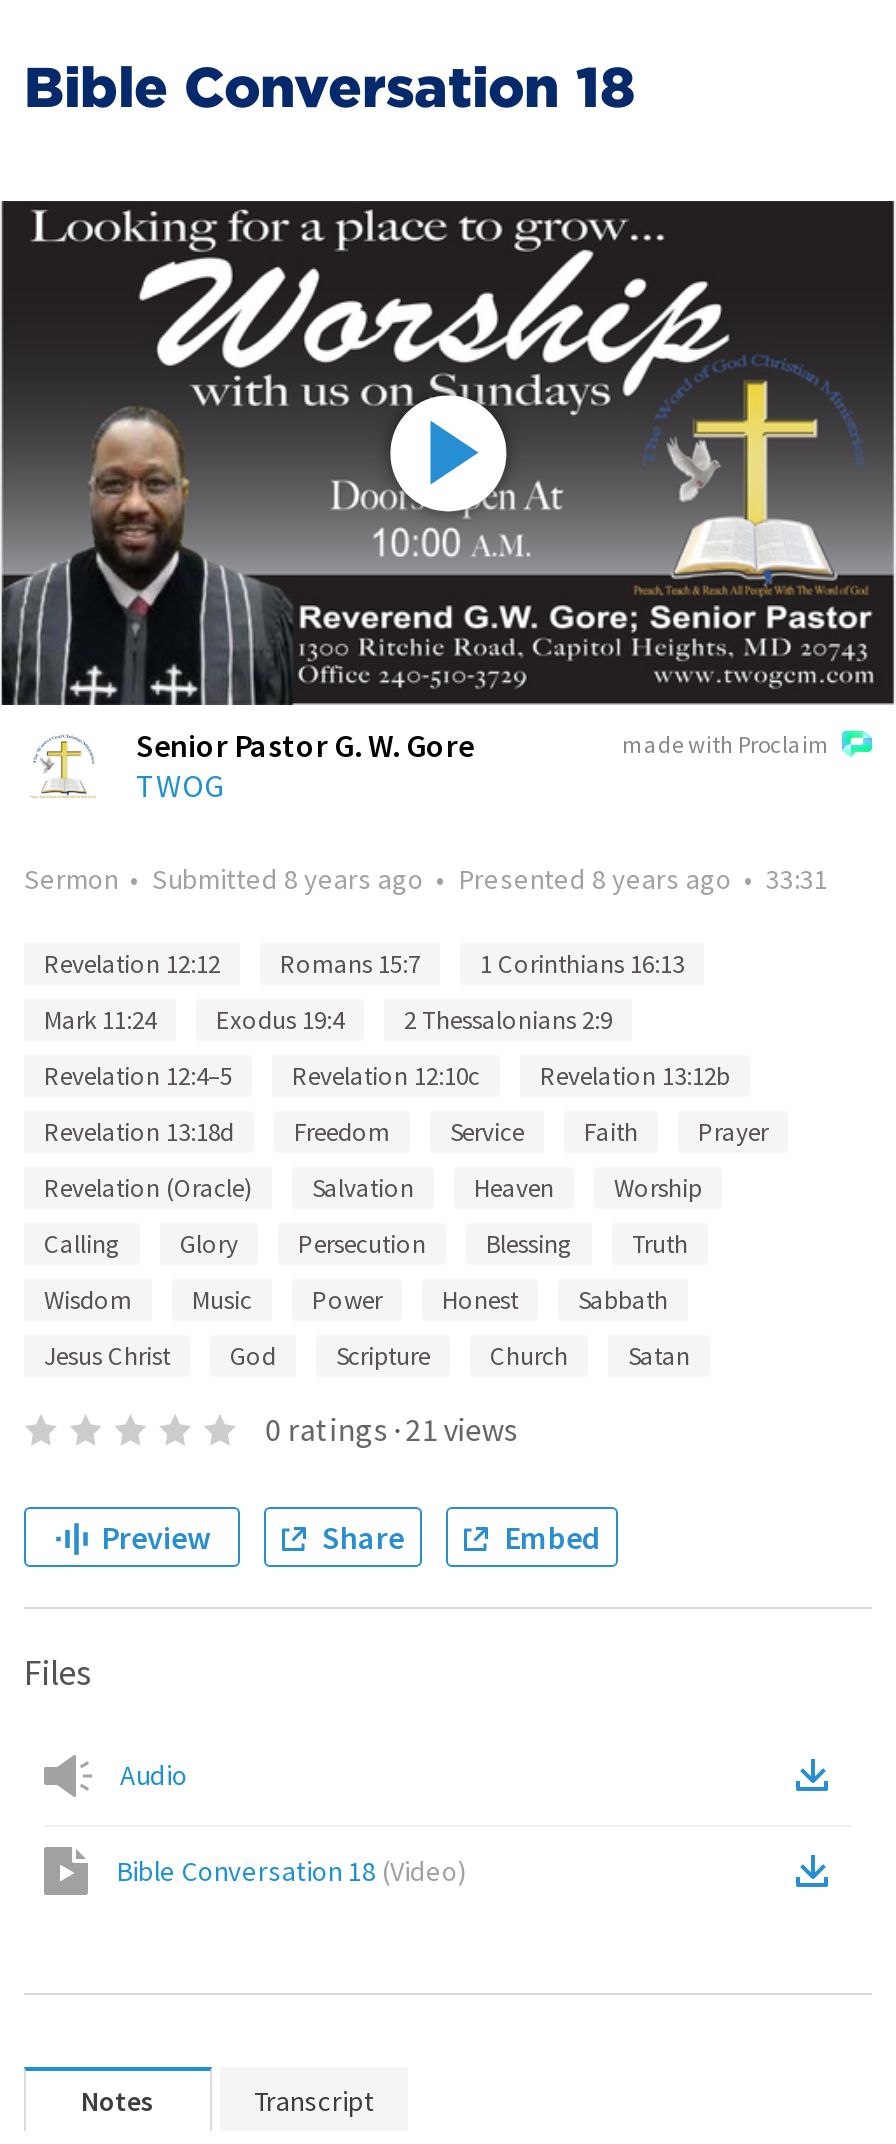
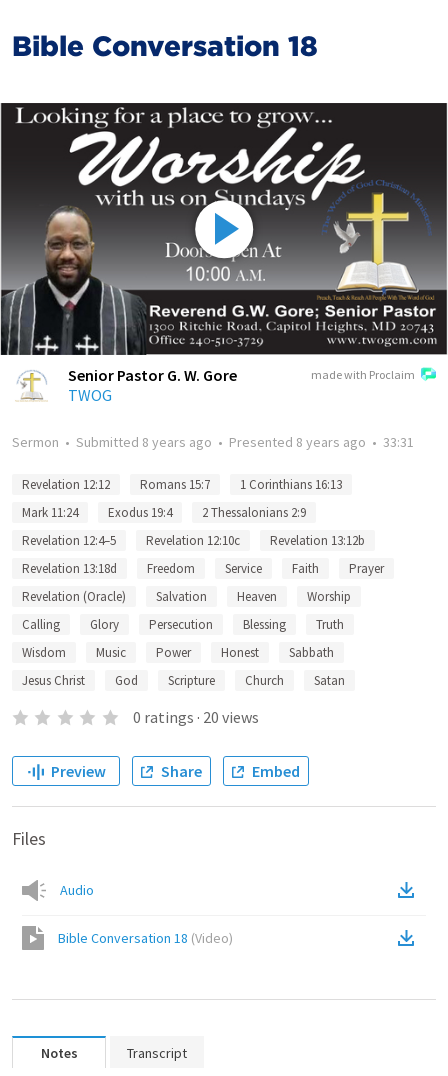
- 0 ratings · 21 views
+ 0 ratings · 20 views
